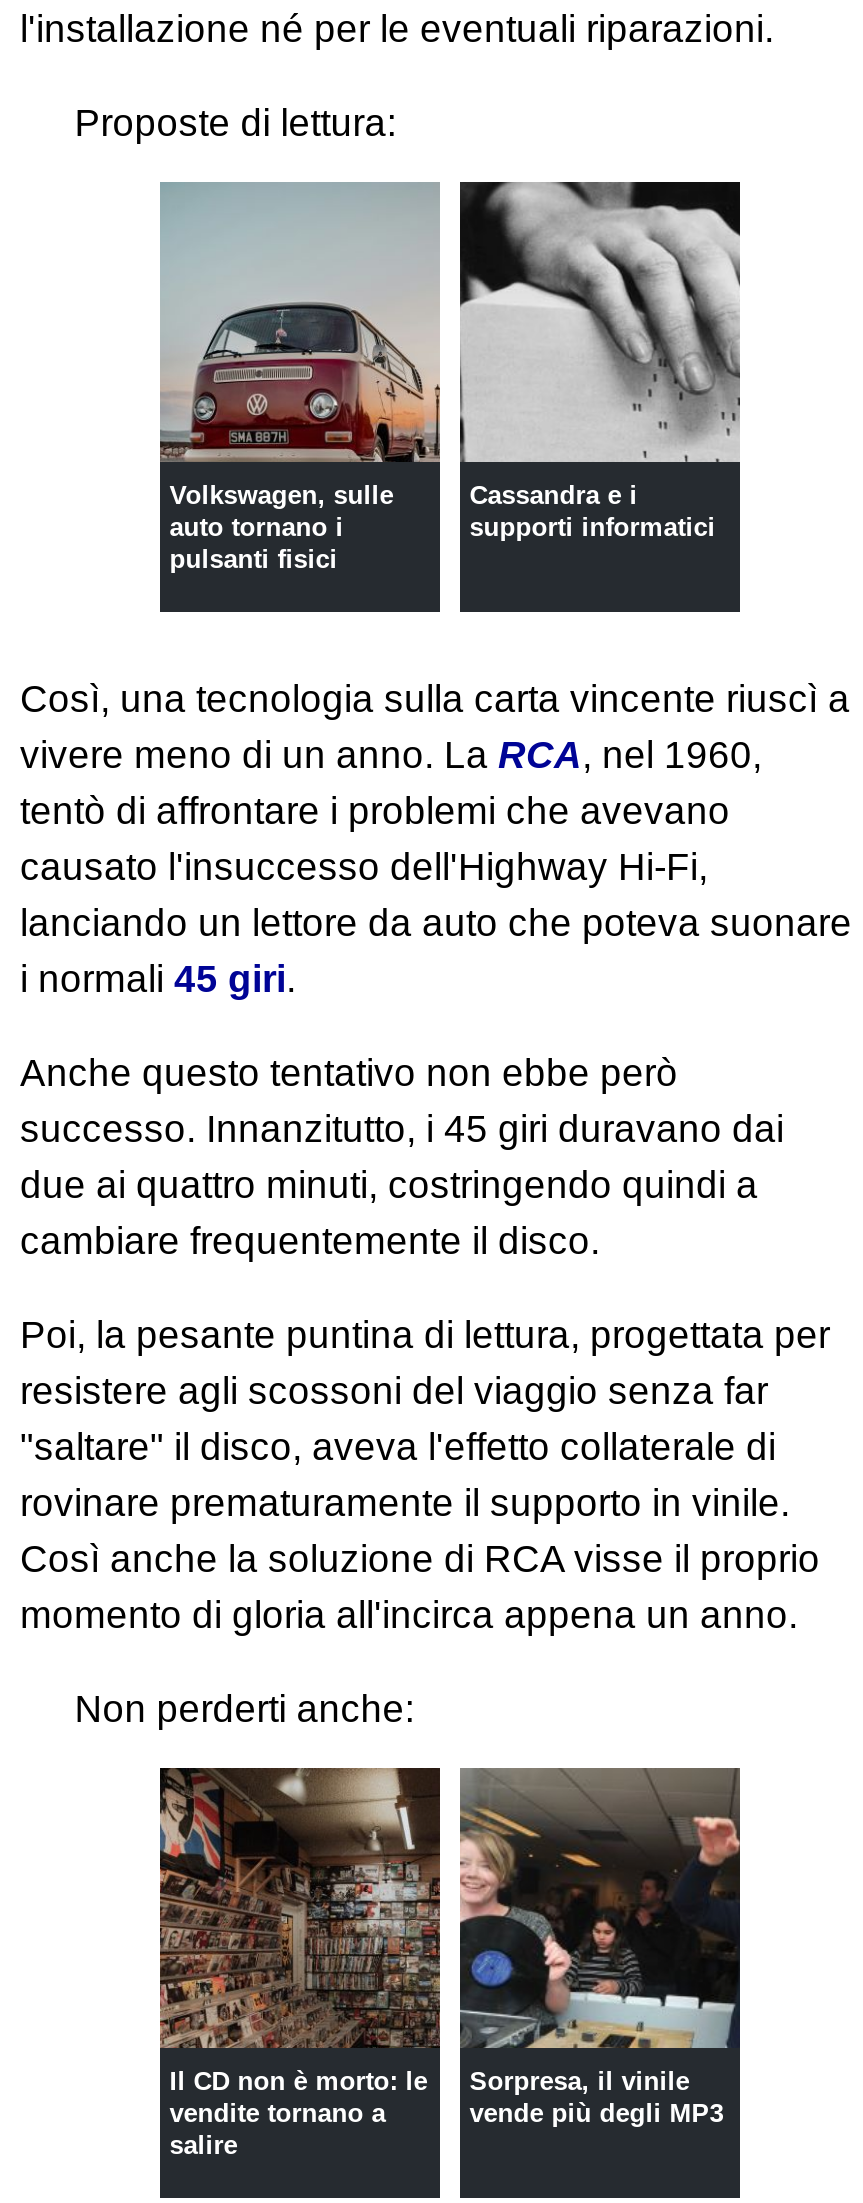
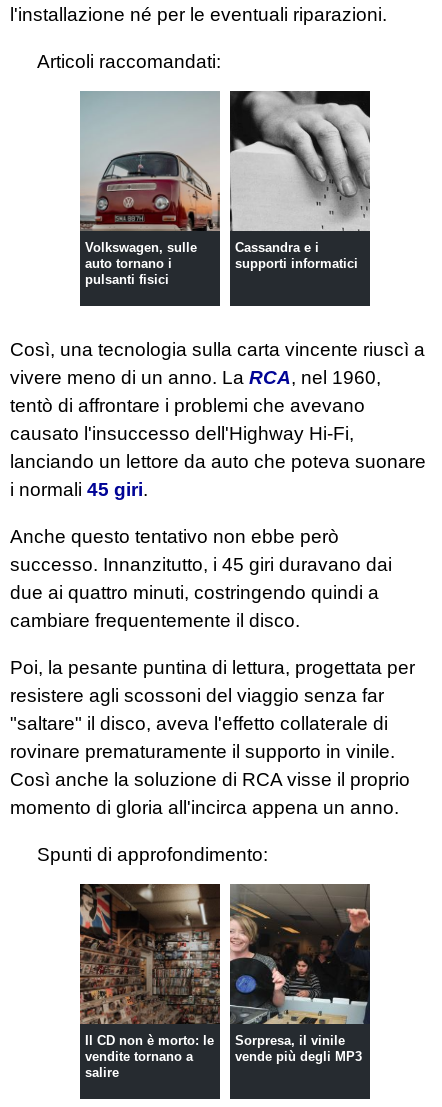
- Proposte di lettura:
+ Articoli raccomandati:

- Non perderti anche:
+ Spunti di approfondimento:
